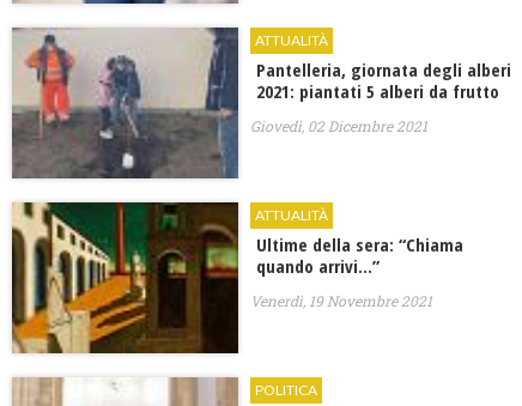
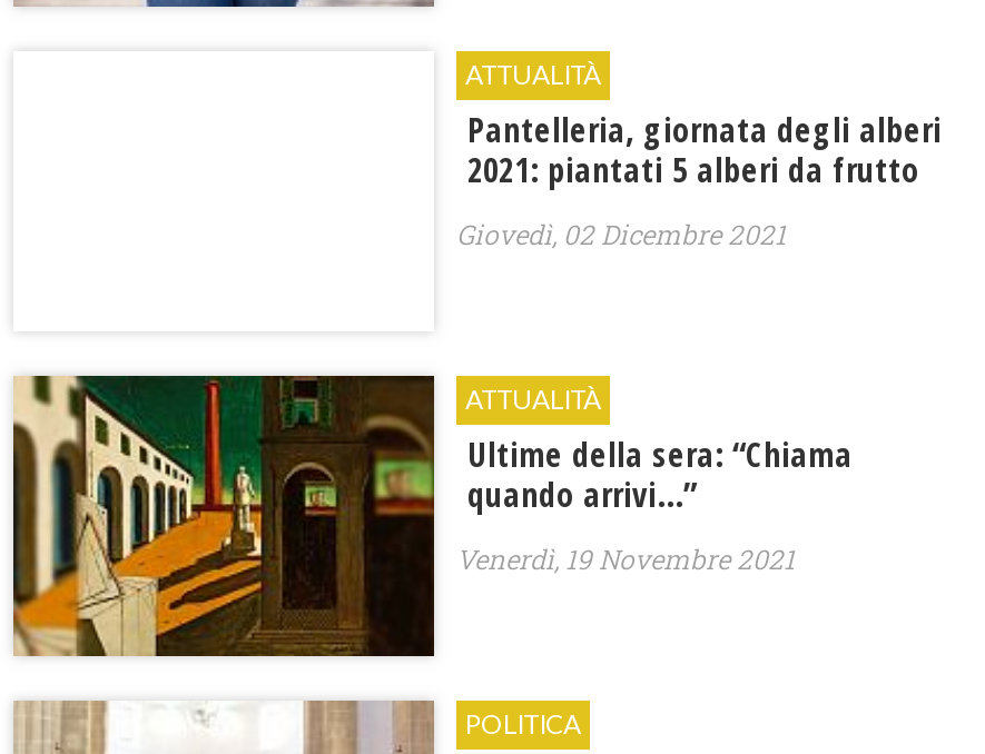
- [image]
